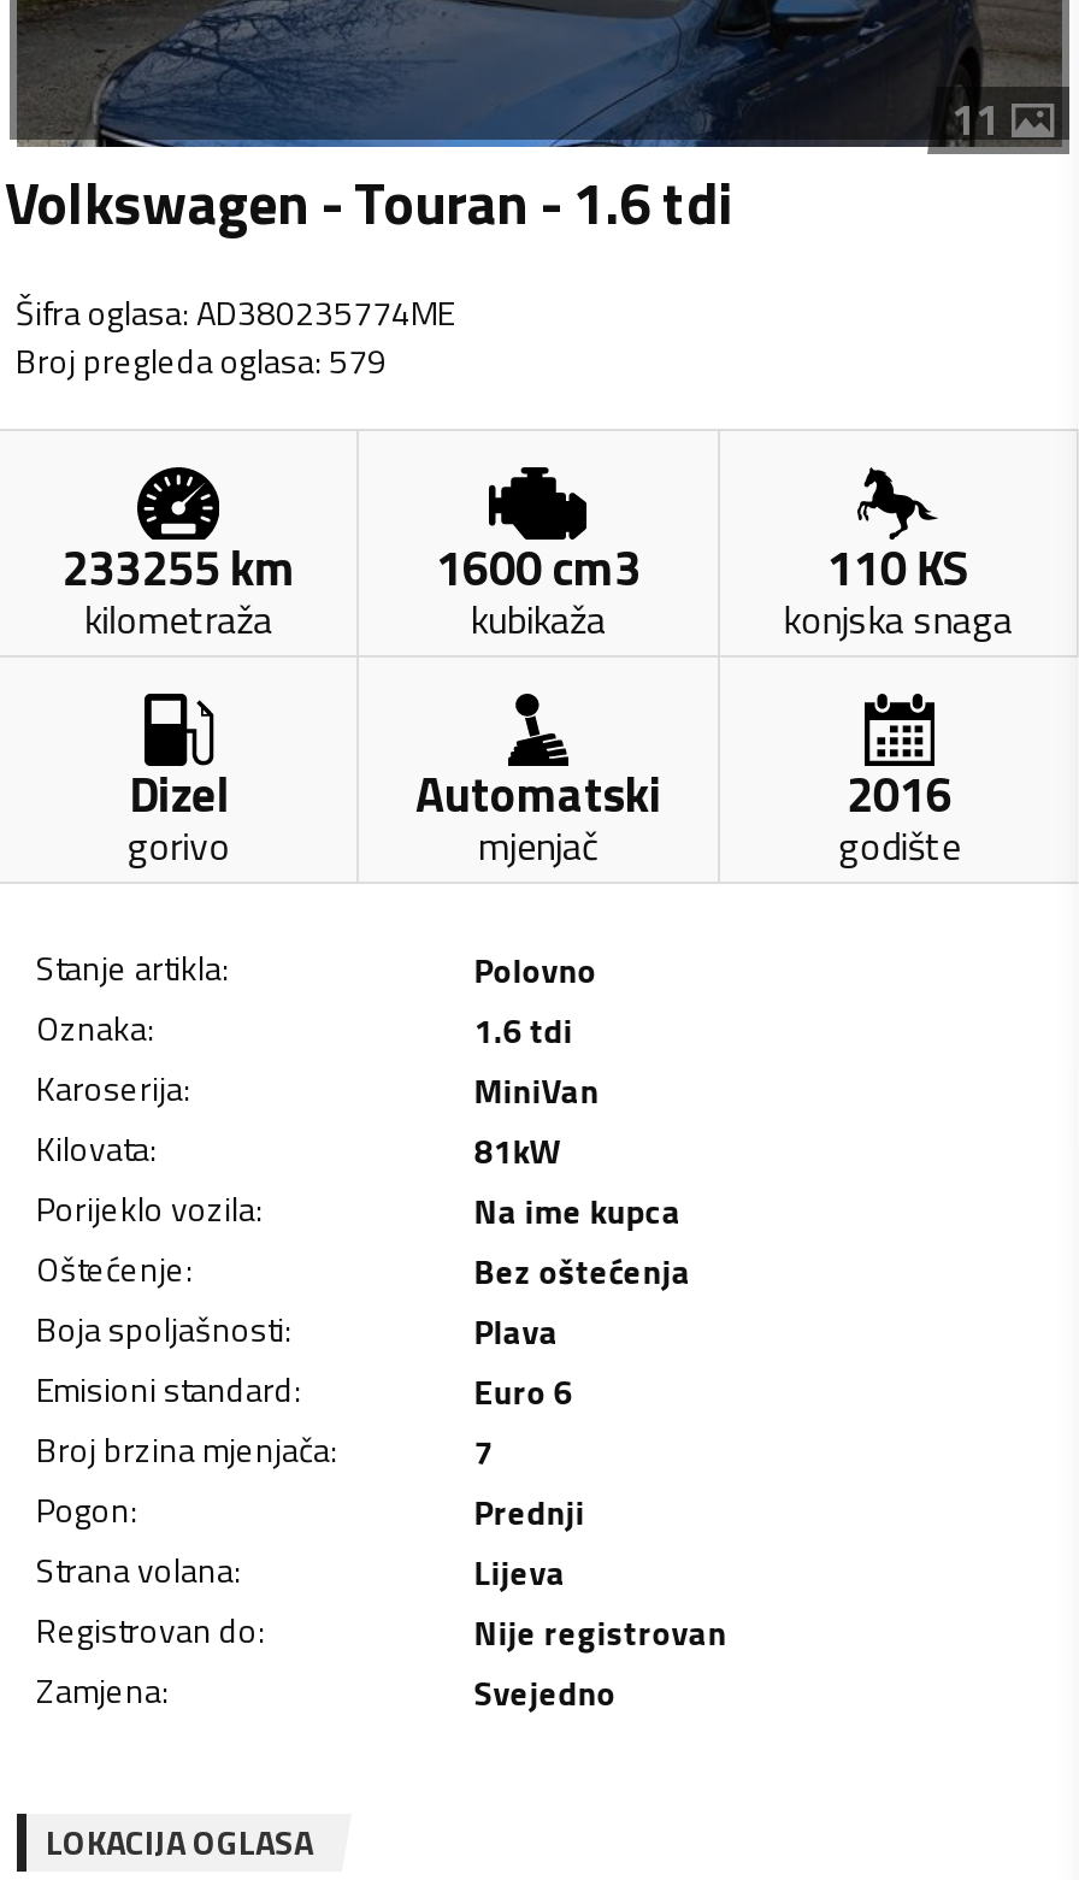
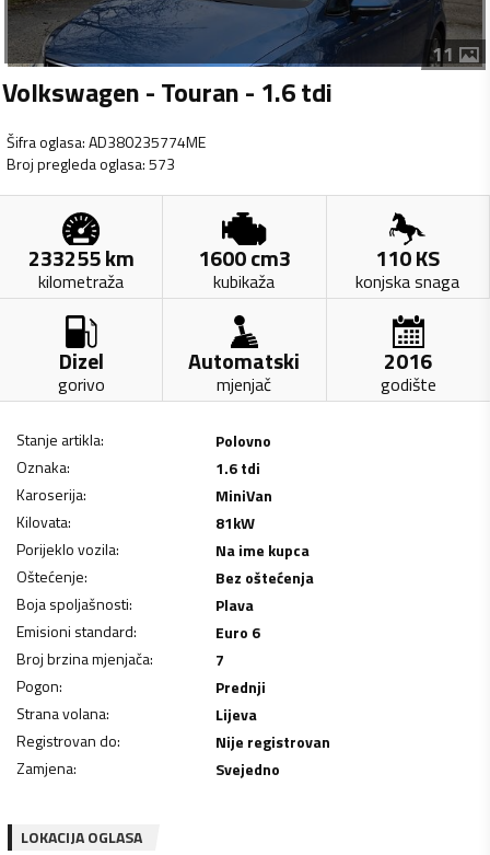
- Broj pregleda oglasa: 579
+ Broj pregleda oglasa: 573
